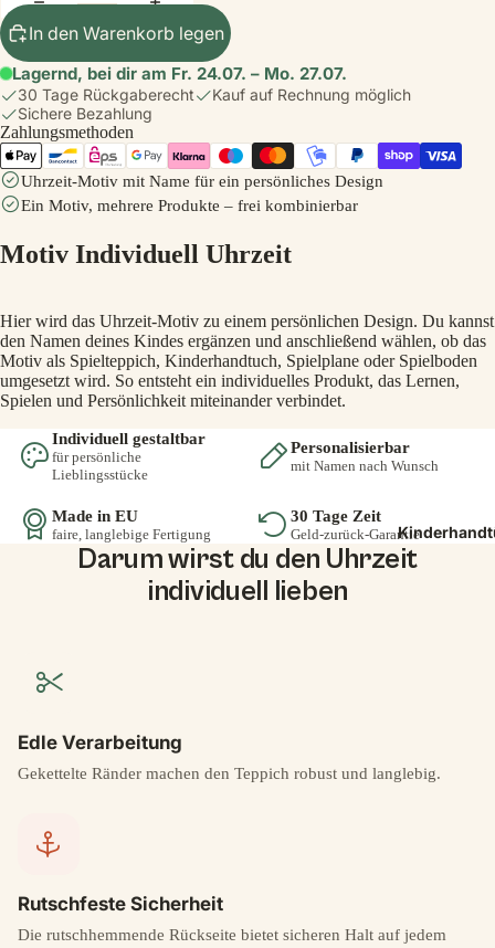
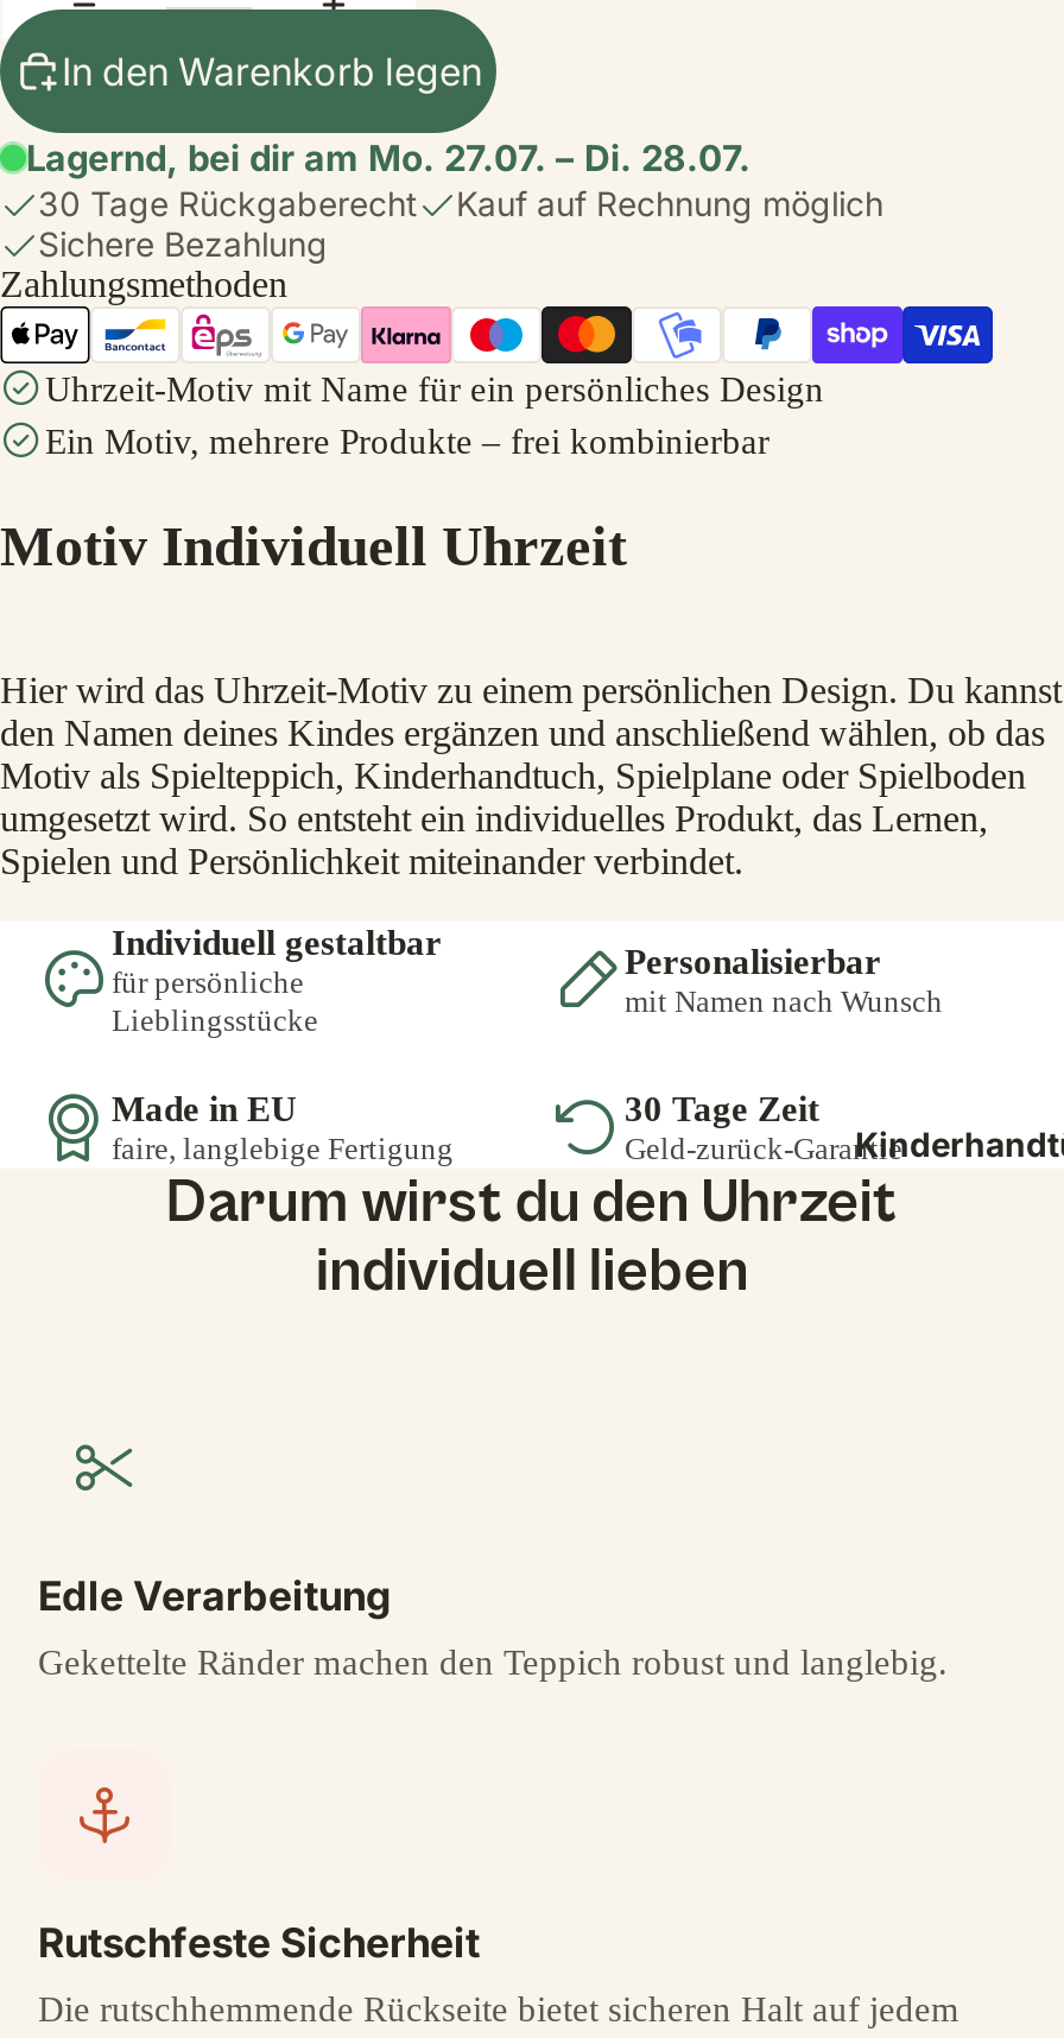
- Lagernd, bei dir am Fr. 24.07. – Mo. 27.07.
+ Lagernd, bei dir am Mo. 27.07. – Di. 28.07.
